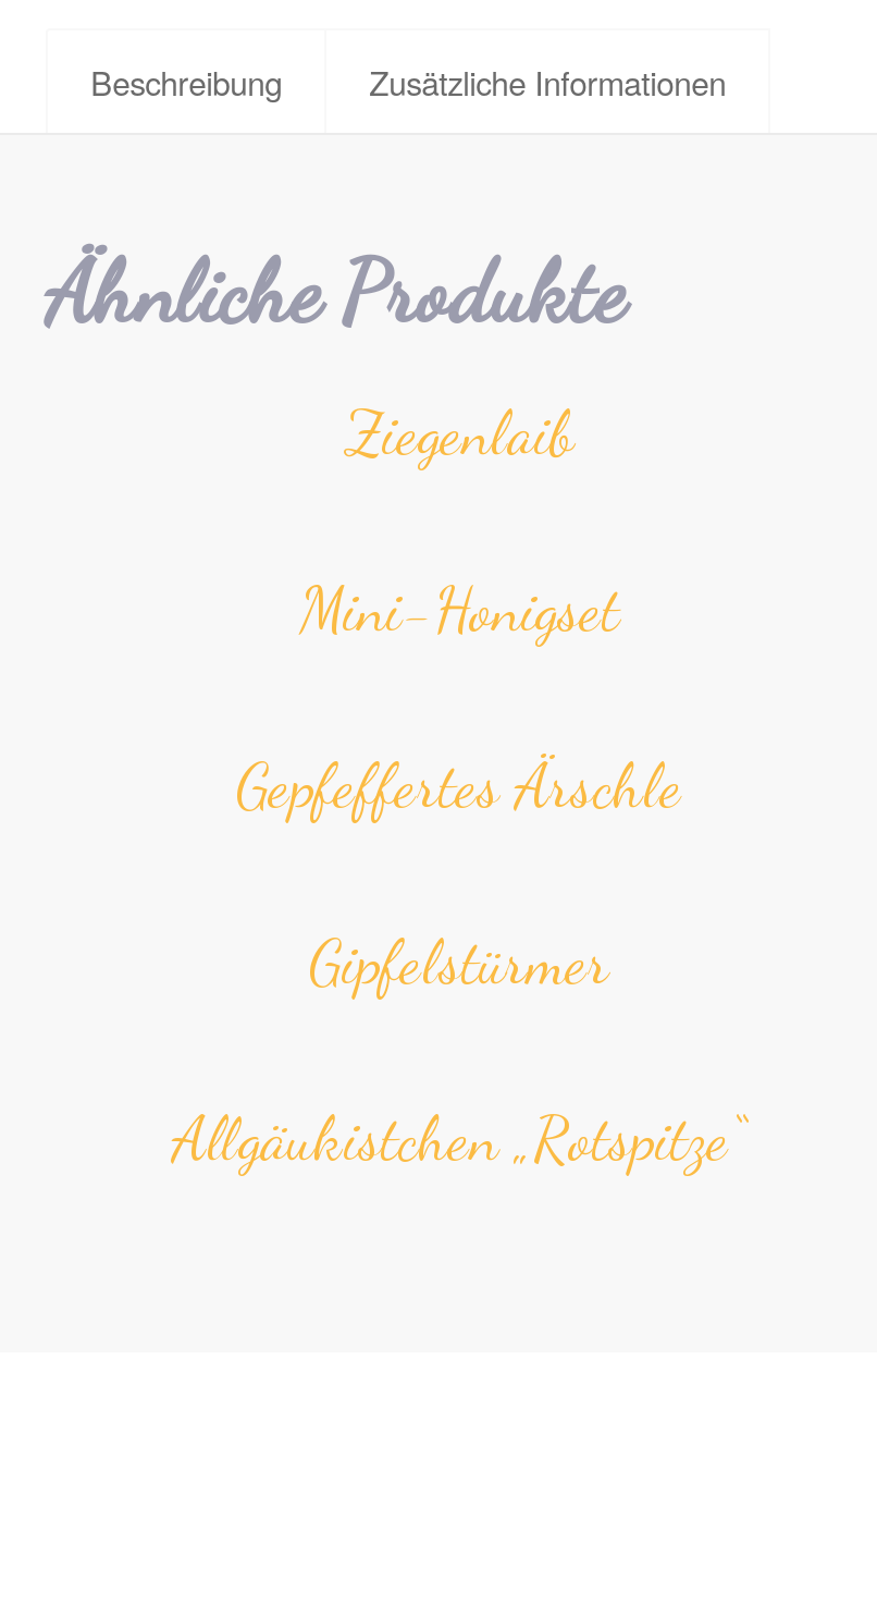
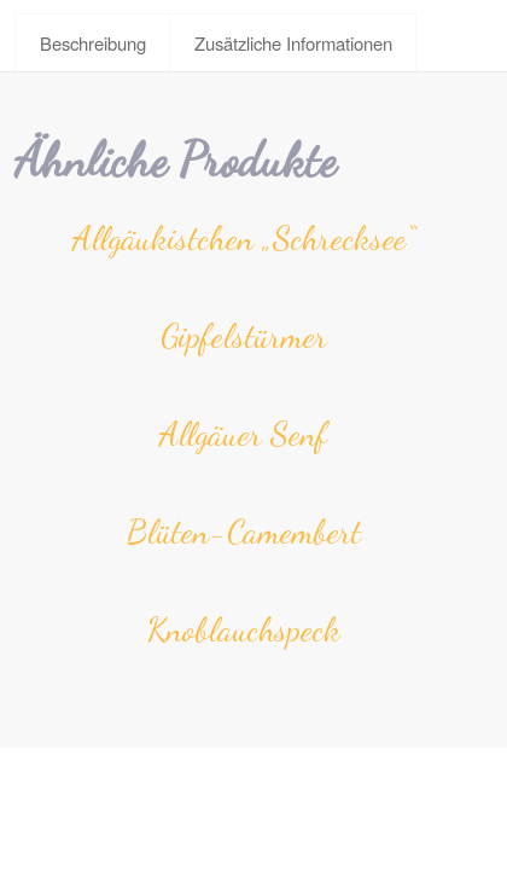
- Ziegenlaib
- Mini-Honigset
- Gepfeffertes Ärschle
+ Allgäukistchen „Schrecksee“

moved up: Gipfelstürmer

- Allgäukistchen „Rotspitze“
+ Allgäuer Senf
+ Blüten-Camembert
+ Knoblauchspeck
